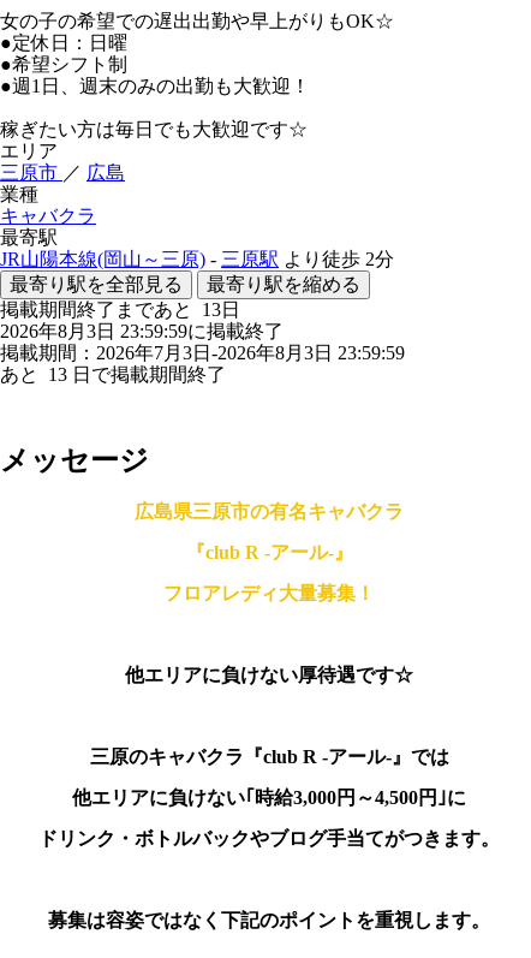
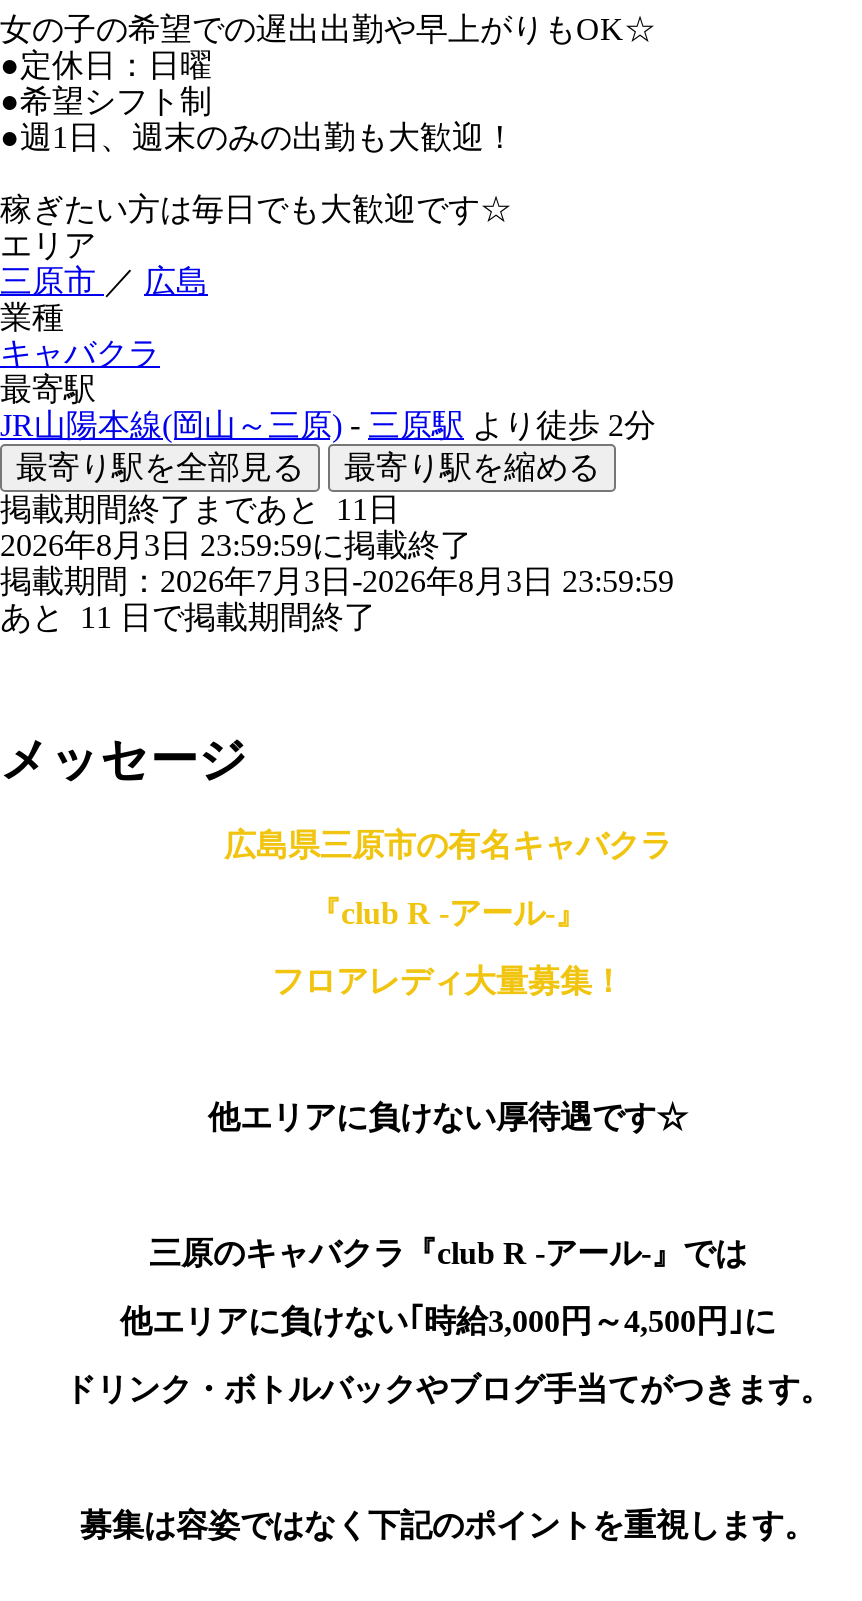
- 掲載期間終了まであと13日
+ 掲載期間終了まであと11日

- あと13日で掲載期間終了
+ あと11日で掲載期間終了
